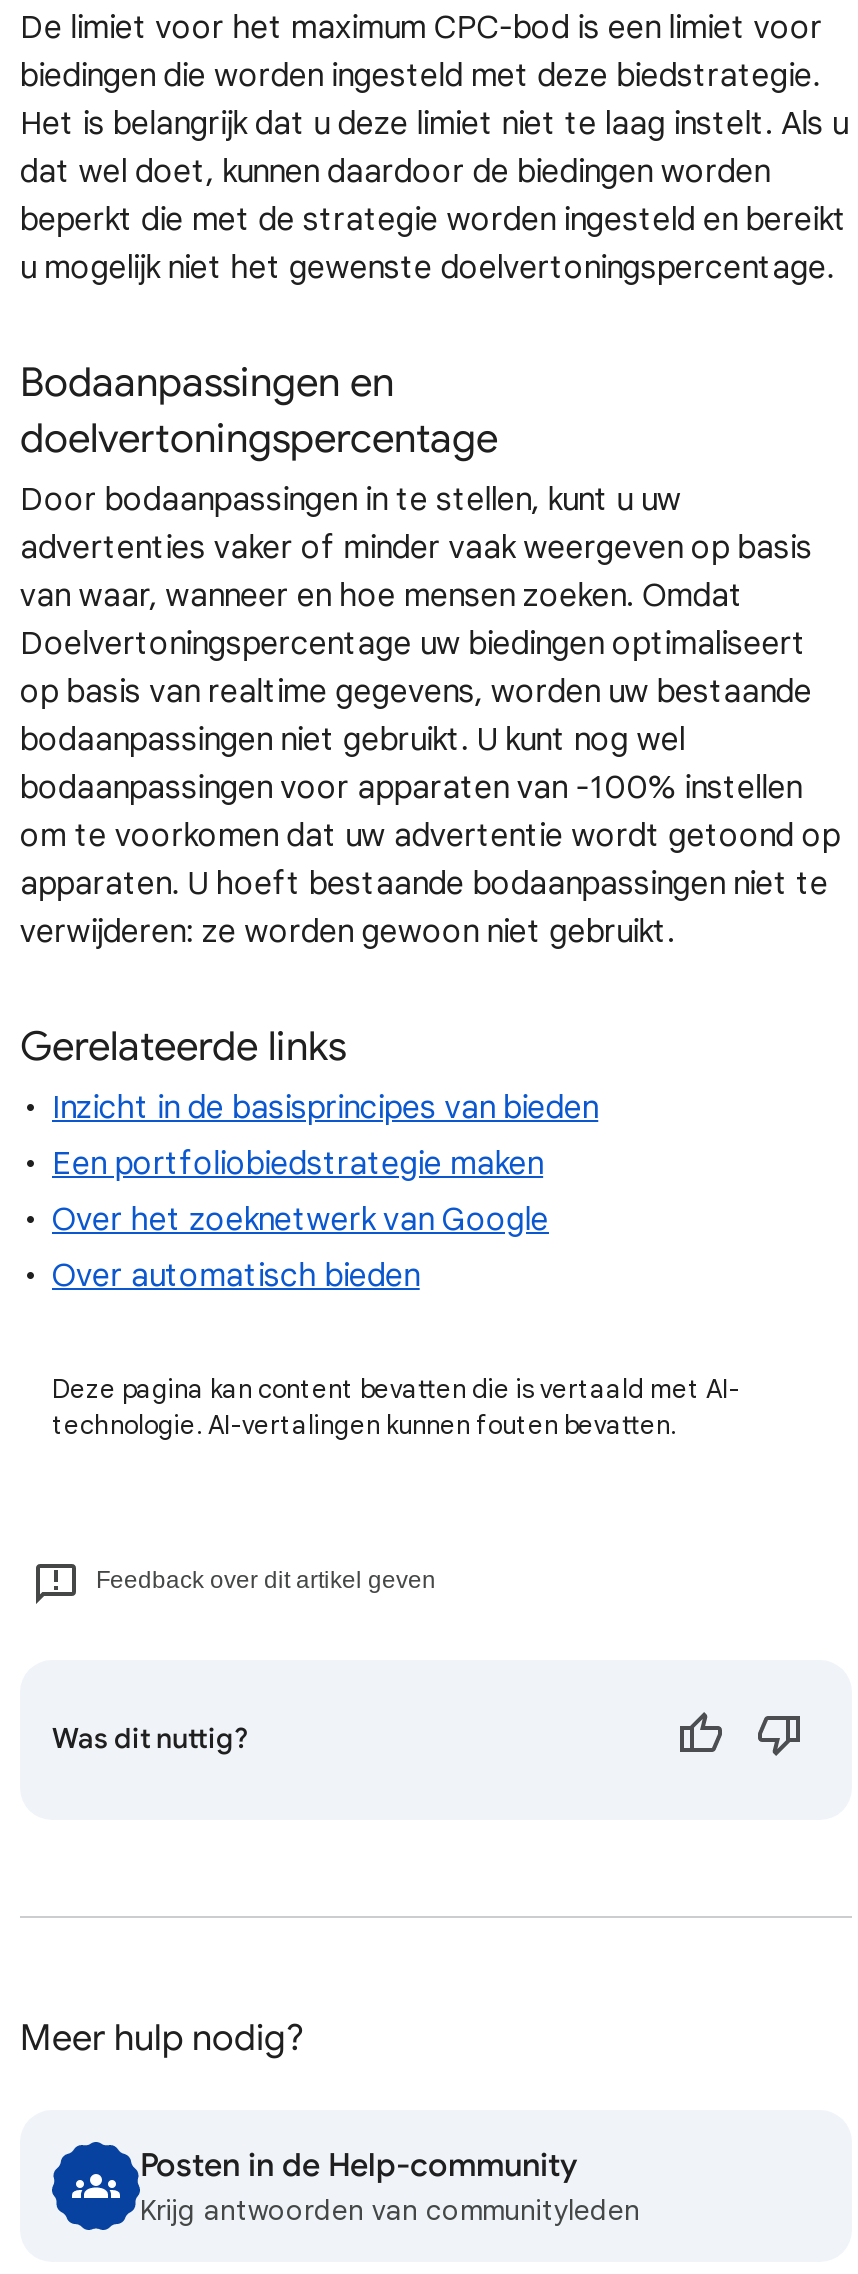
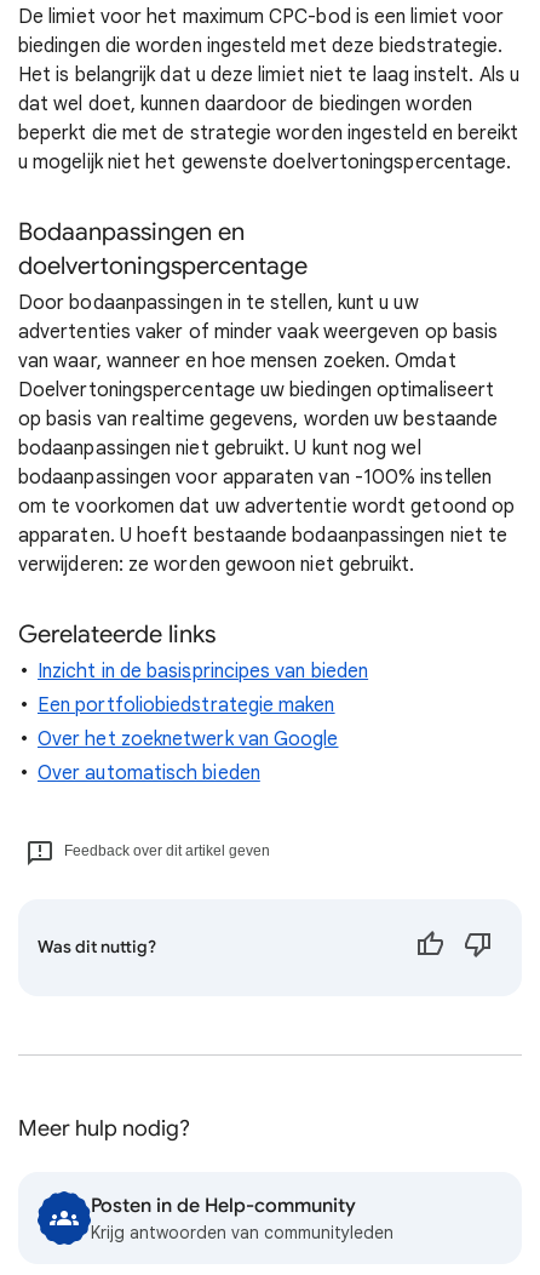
- Deze pagina kan content bevatten die is vertaald met AI-
- technologie. AI-vertalingen kunnen fouten bevatten.
